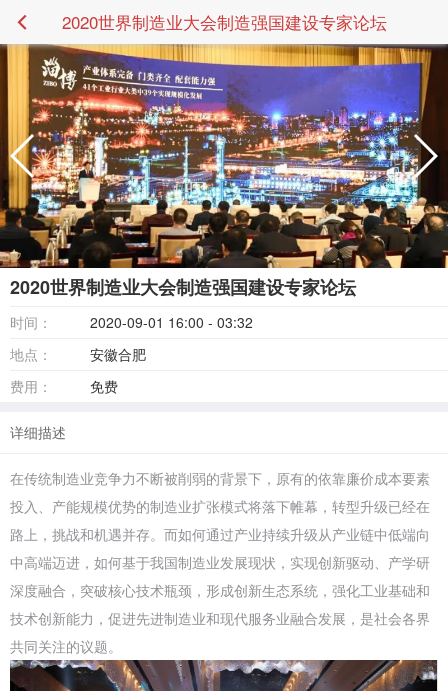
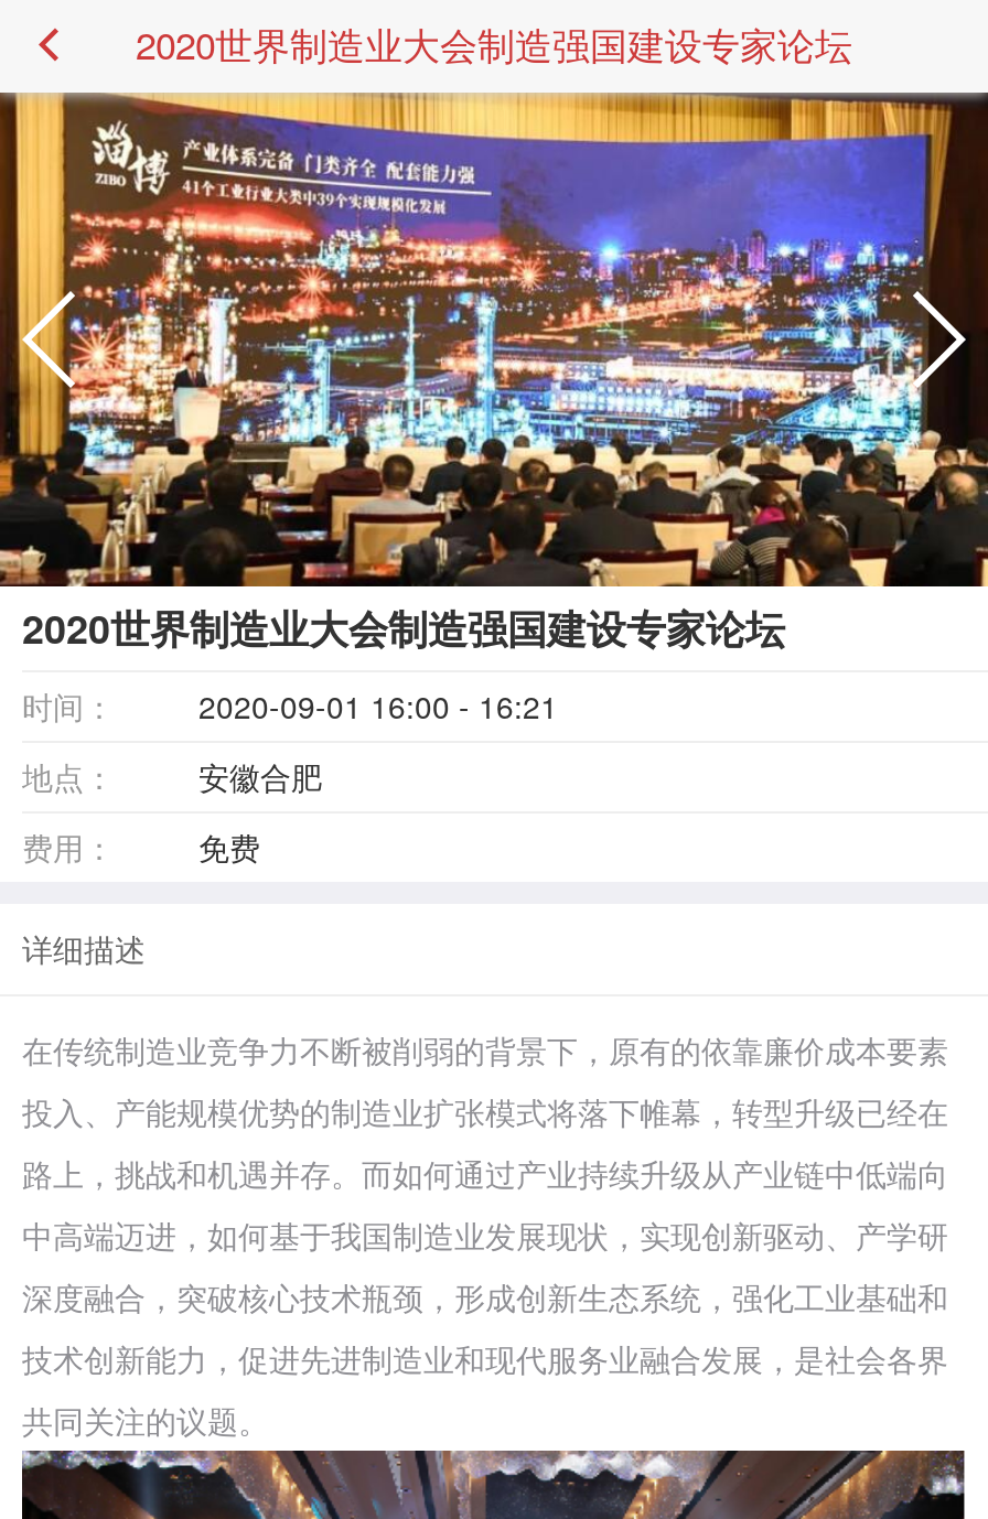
- 时间： 2020-09-01 16:00 - 03:32
+ 时间： 2020-09-01 16:00 - 16:21
